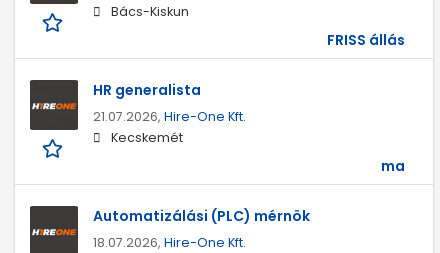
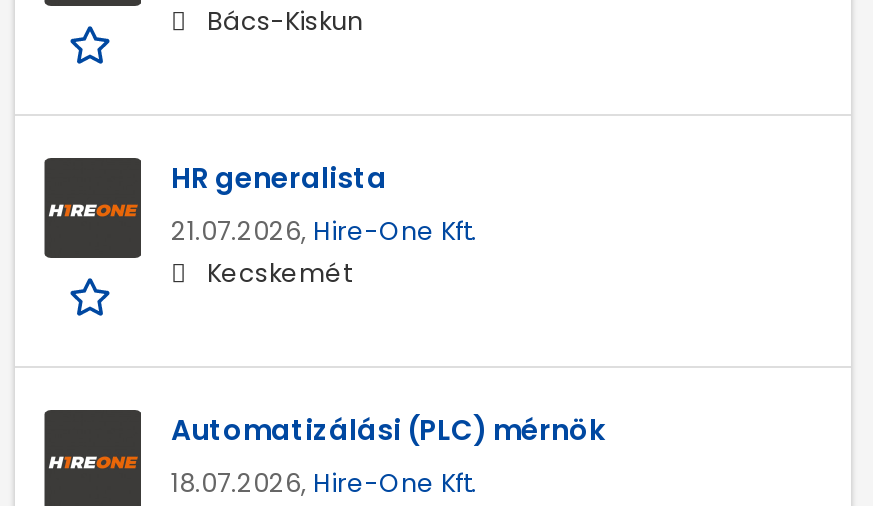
- FRISS állás

- ma
